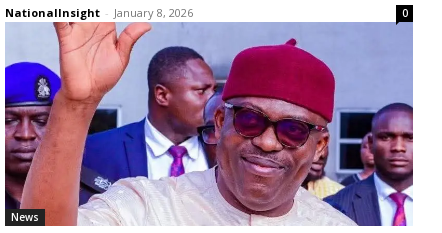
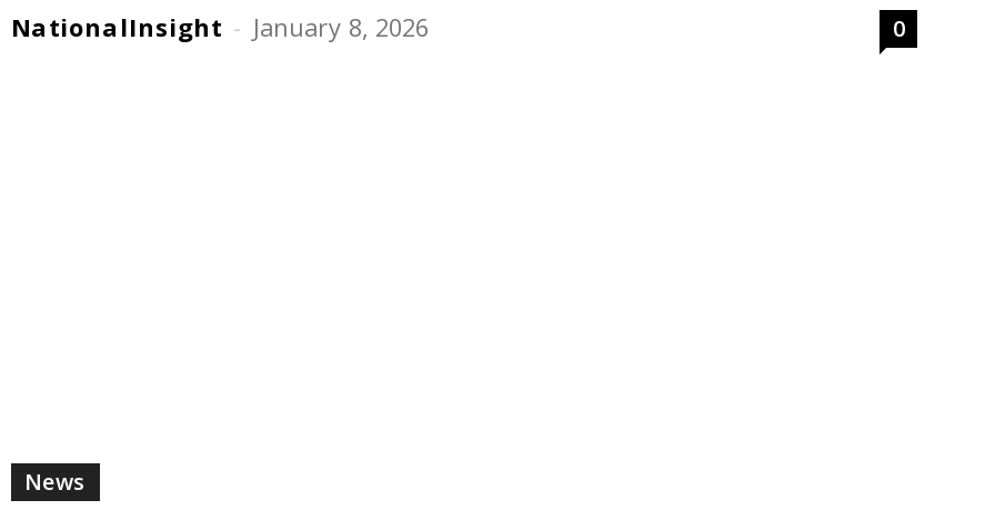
- [image]
